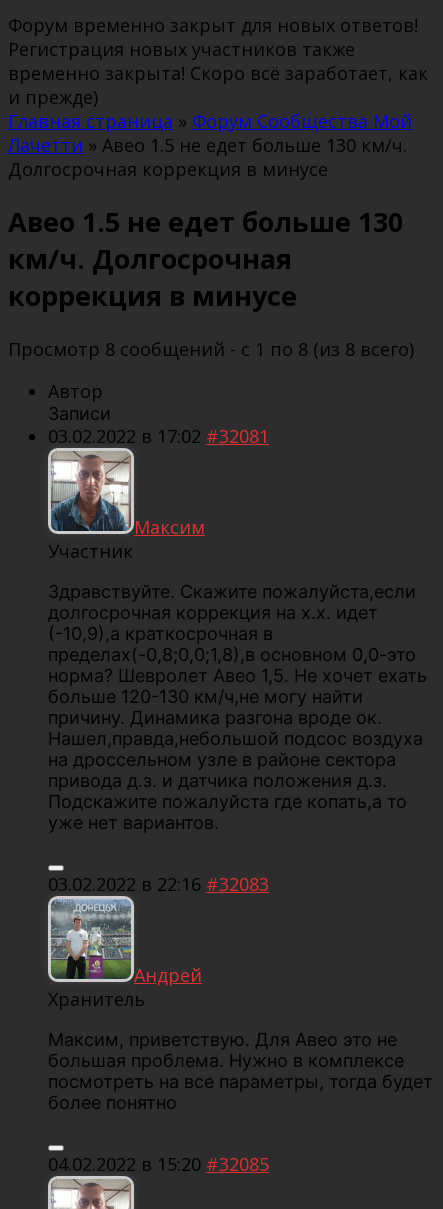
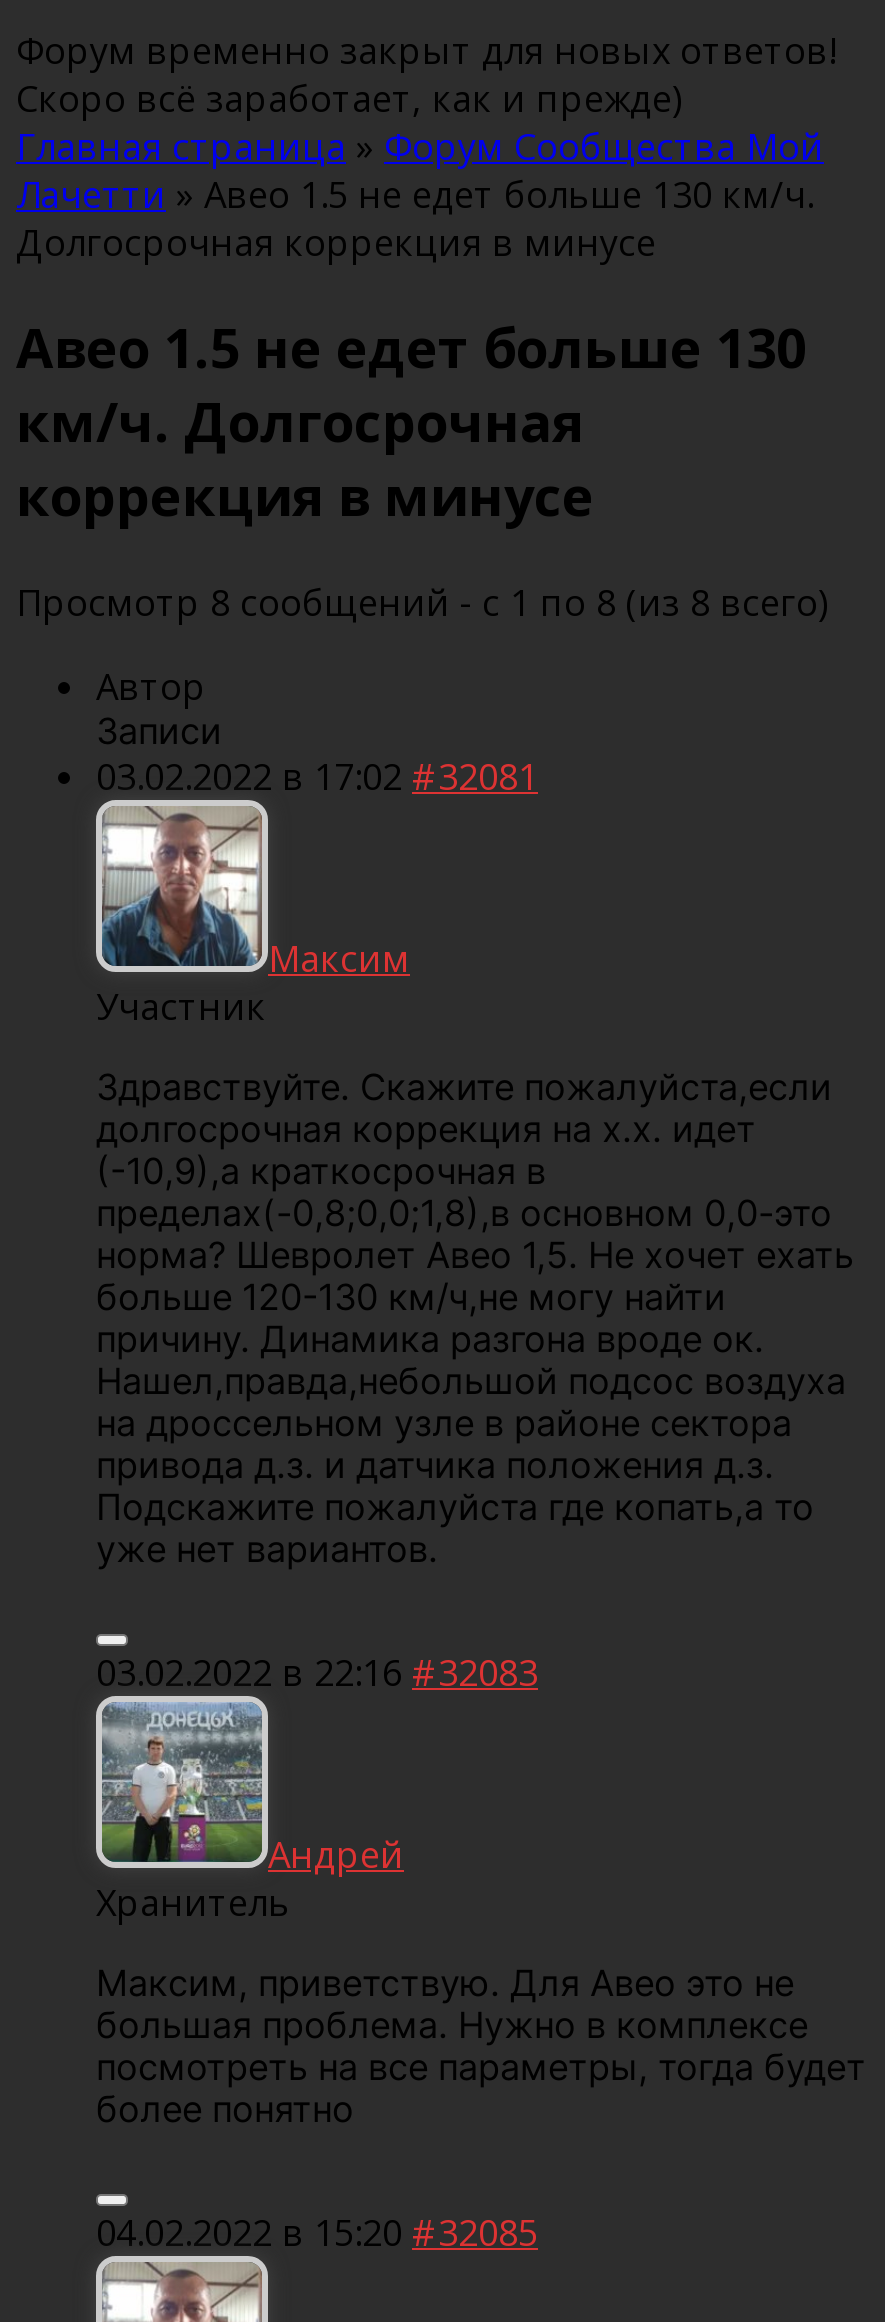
- Регистрация новых участников также
- временно закрыта! Скоро всё заработает, как
- и прежде)
+ Скоро всё заработает, как и прежде)
